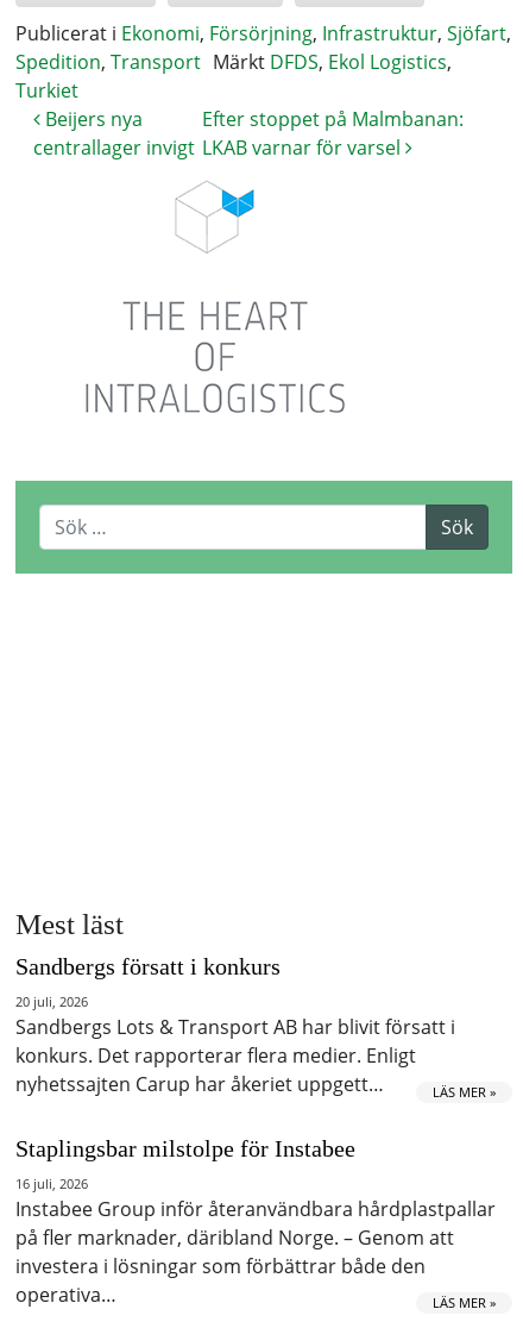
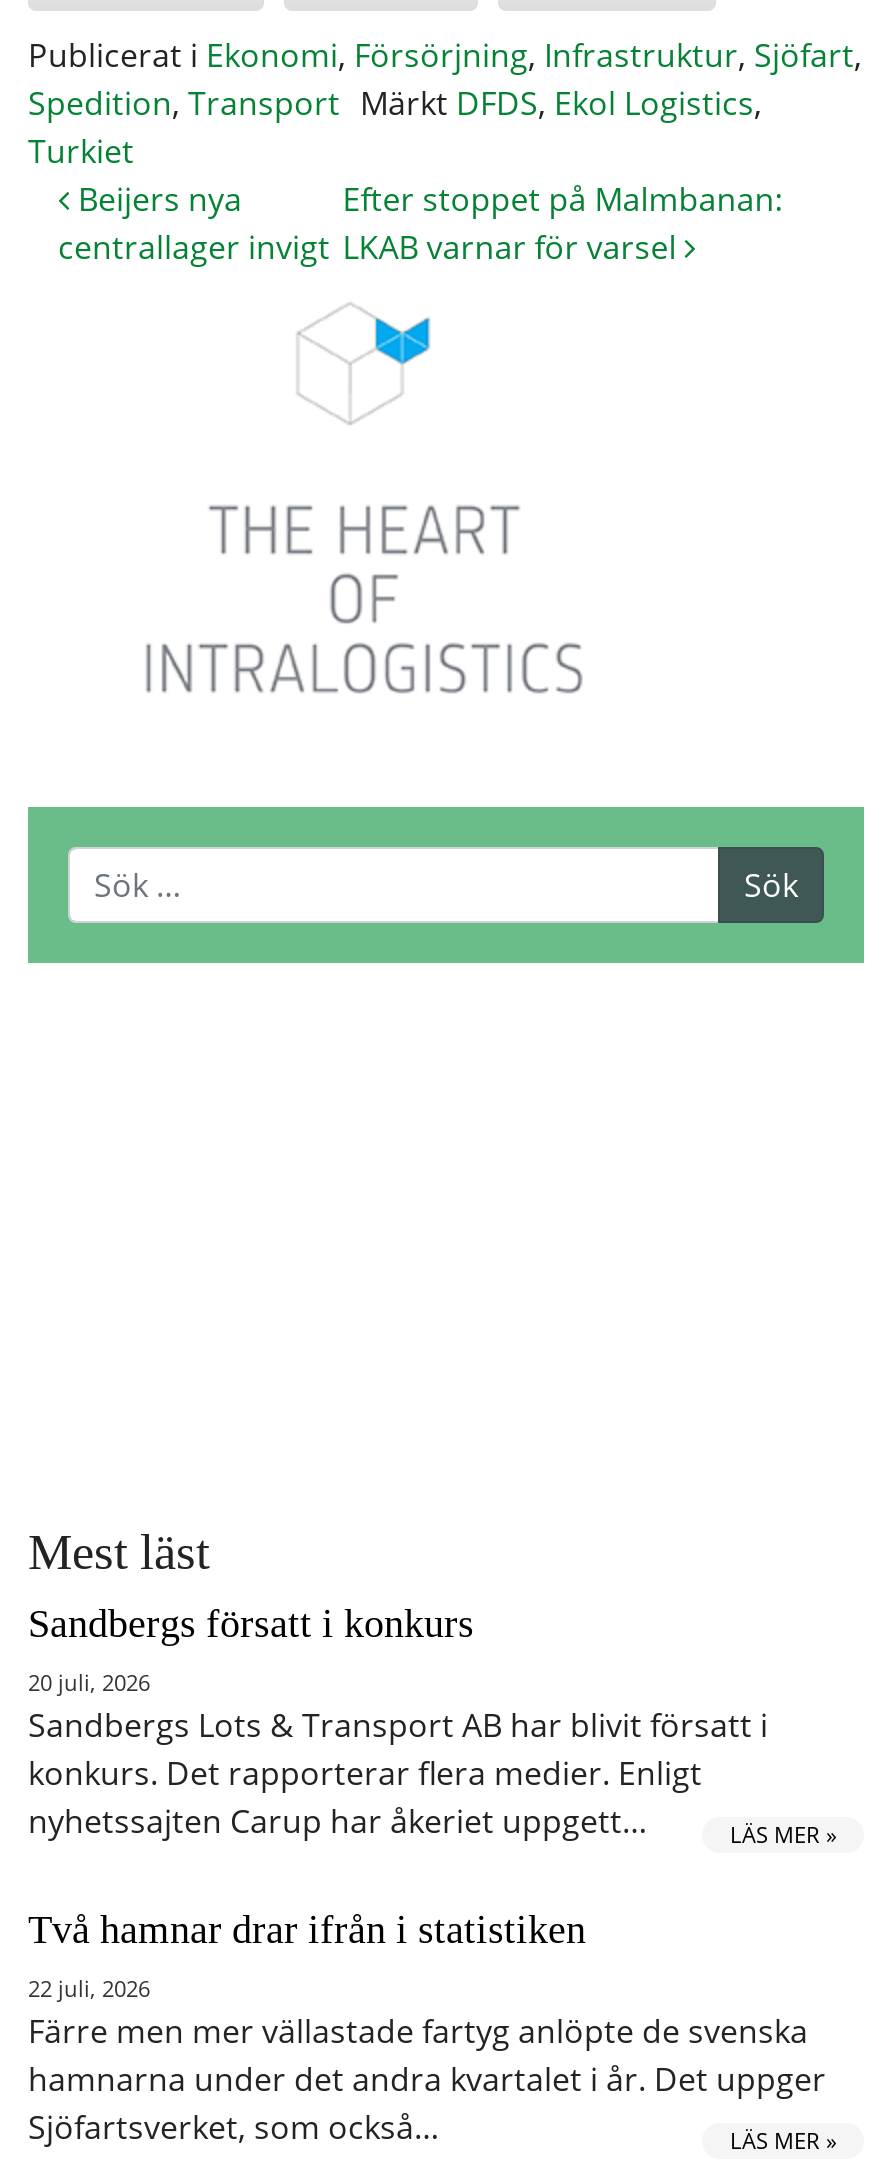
- Staplingsbar milstolpe för Instabee
+ Två hamnar drar ifrån i statistiken

- 16 juli, 2026
- Instabee Group inför återanvändbara hårdplastpallar
- på fler marknader, däribland Norge. – Genom att
- investera i lösningar som förbättrar både den
- operativa…
+ 22 juli, 2026
+ Färre men mer vällastade fartyg anlöpte de svenska
+ hamnarna under det andra kvartalet i år. Det uppger
+ Sjöfartsverket, som också…
